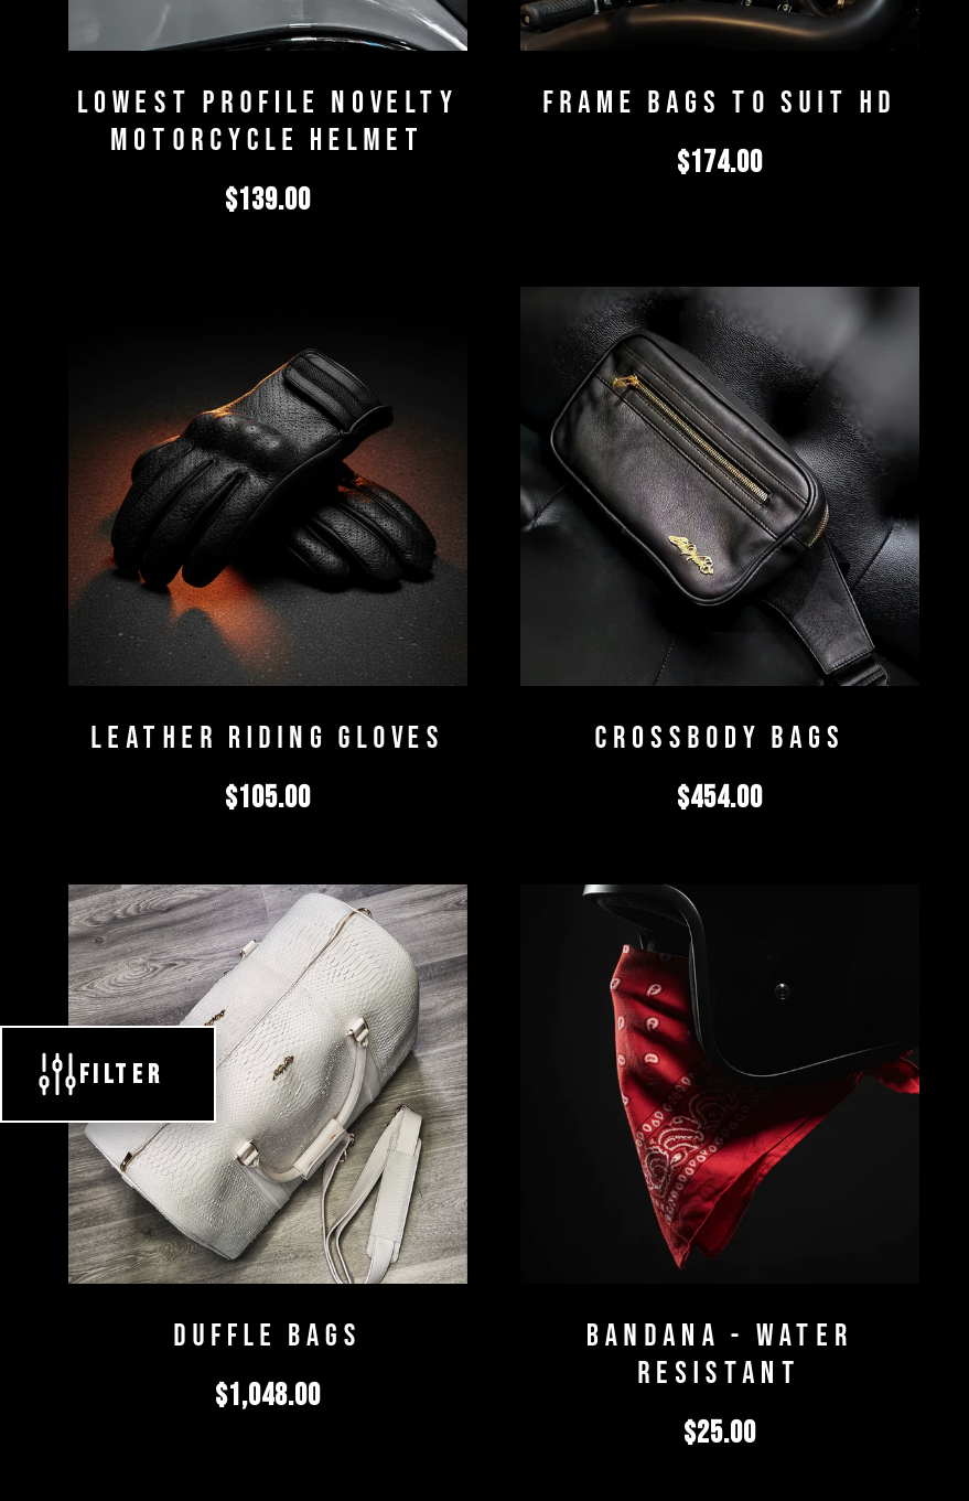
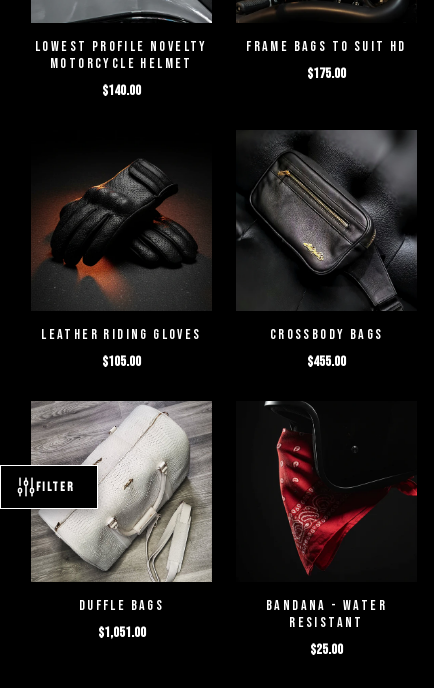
- $174.00
+ $175.00

- $139.00
+ $140.00

- $454.00
+ $455.00

- $1,048.00
+ $1,051.00
